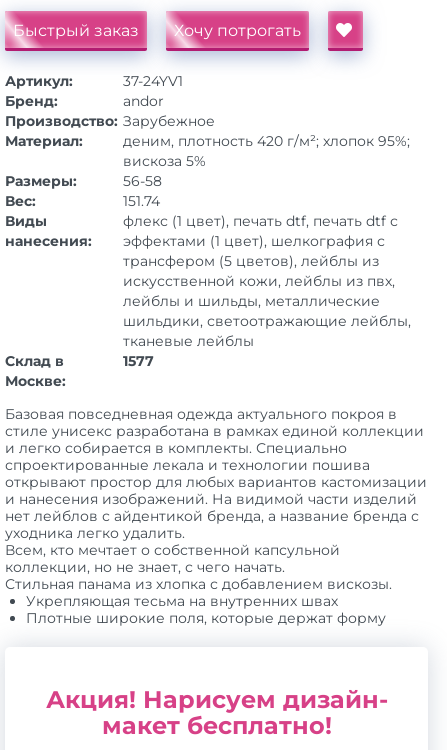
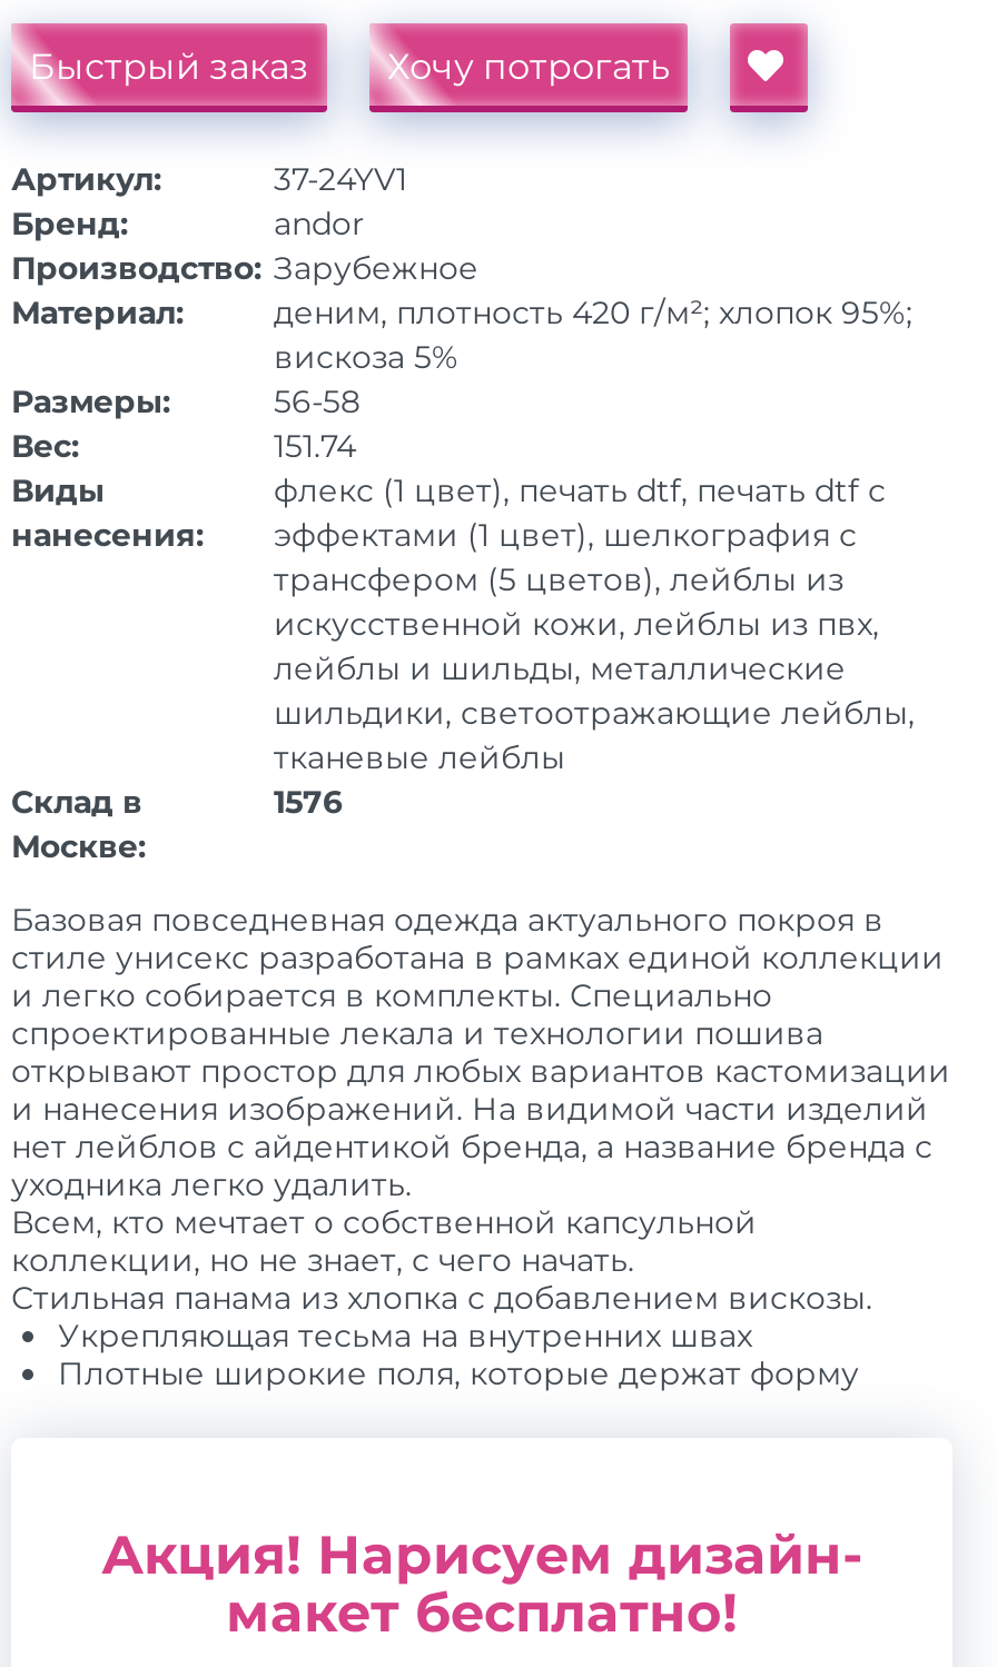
- 1577
+ 1576
